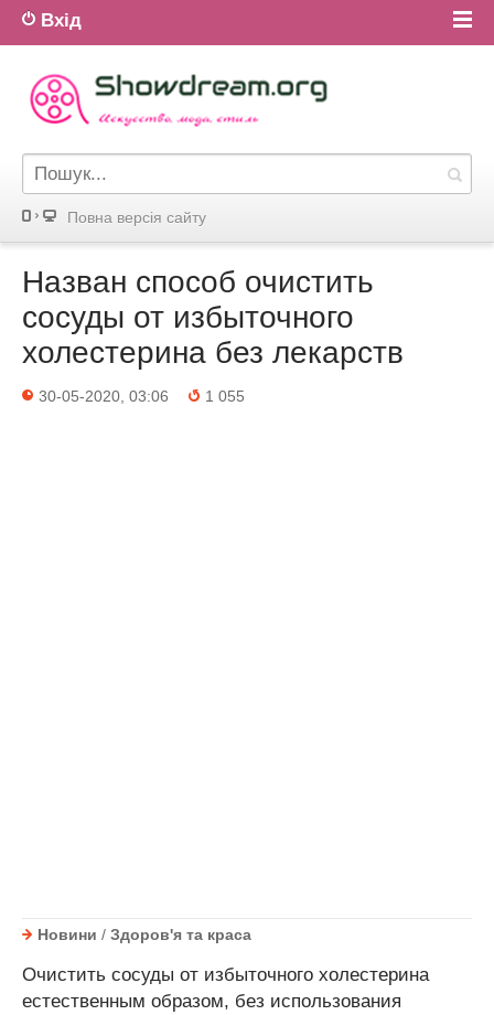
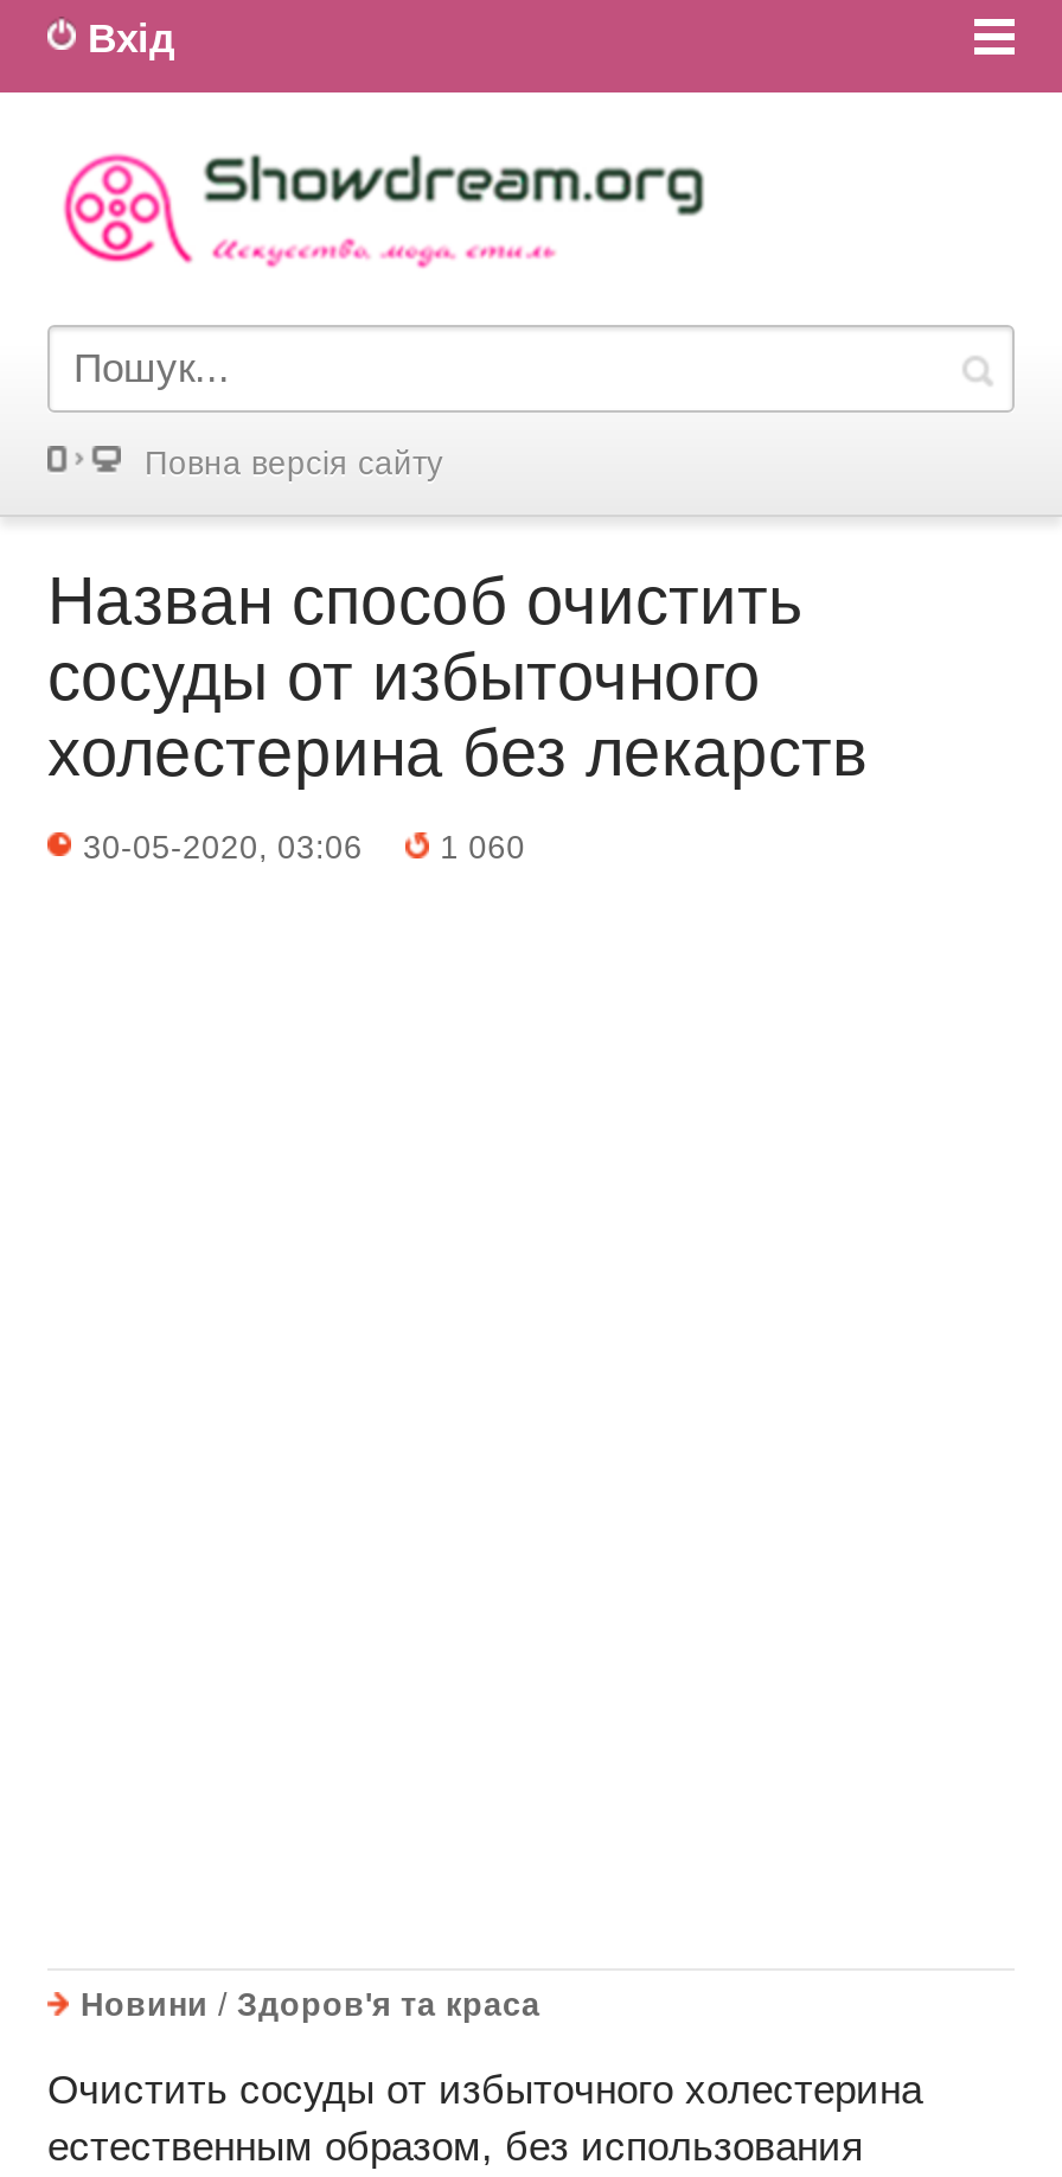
- 1 055
+ 1 060
